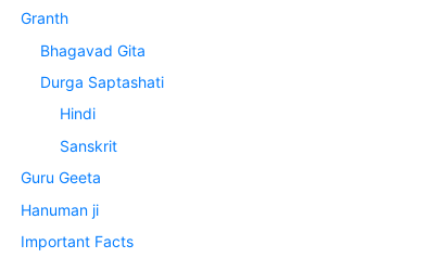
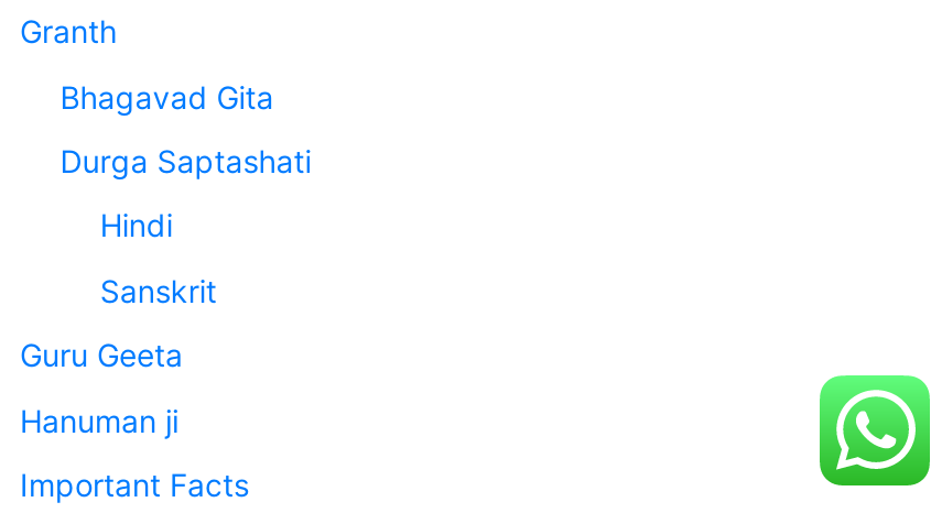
+ [image]
